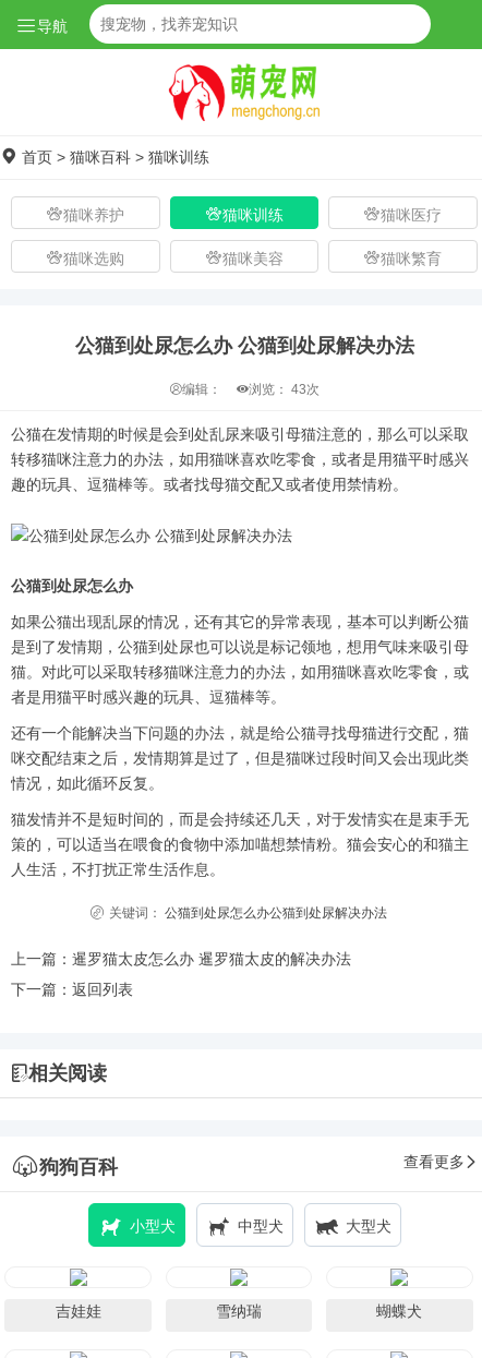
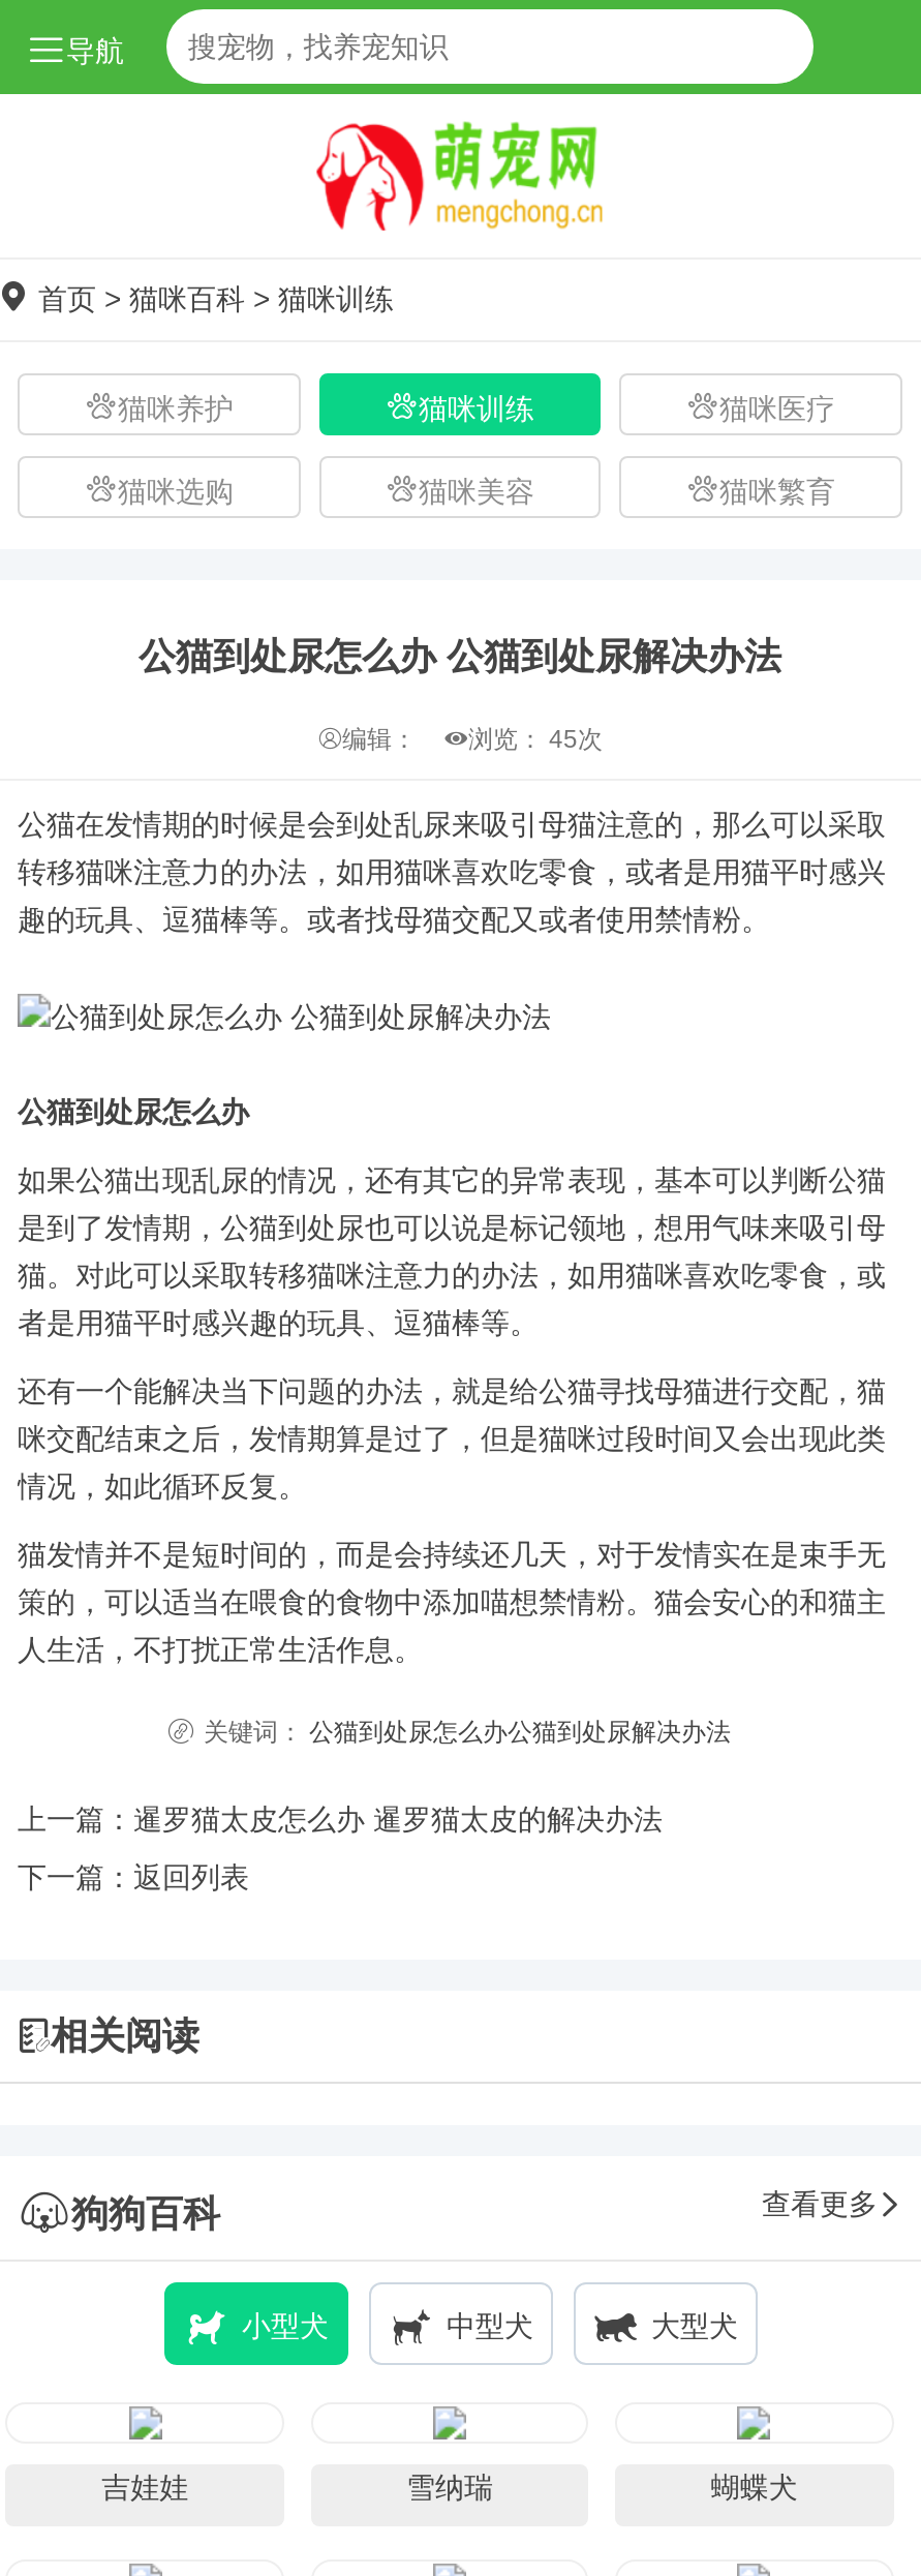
- 编辑： 浏览：43次
+ 编辑： 浏览：45次
